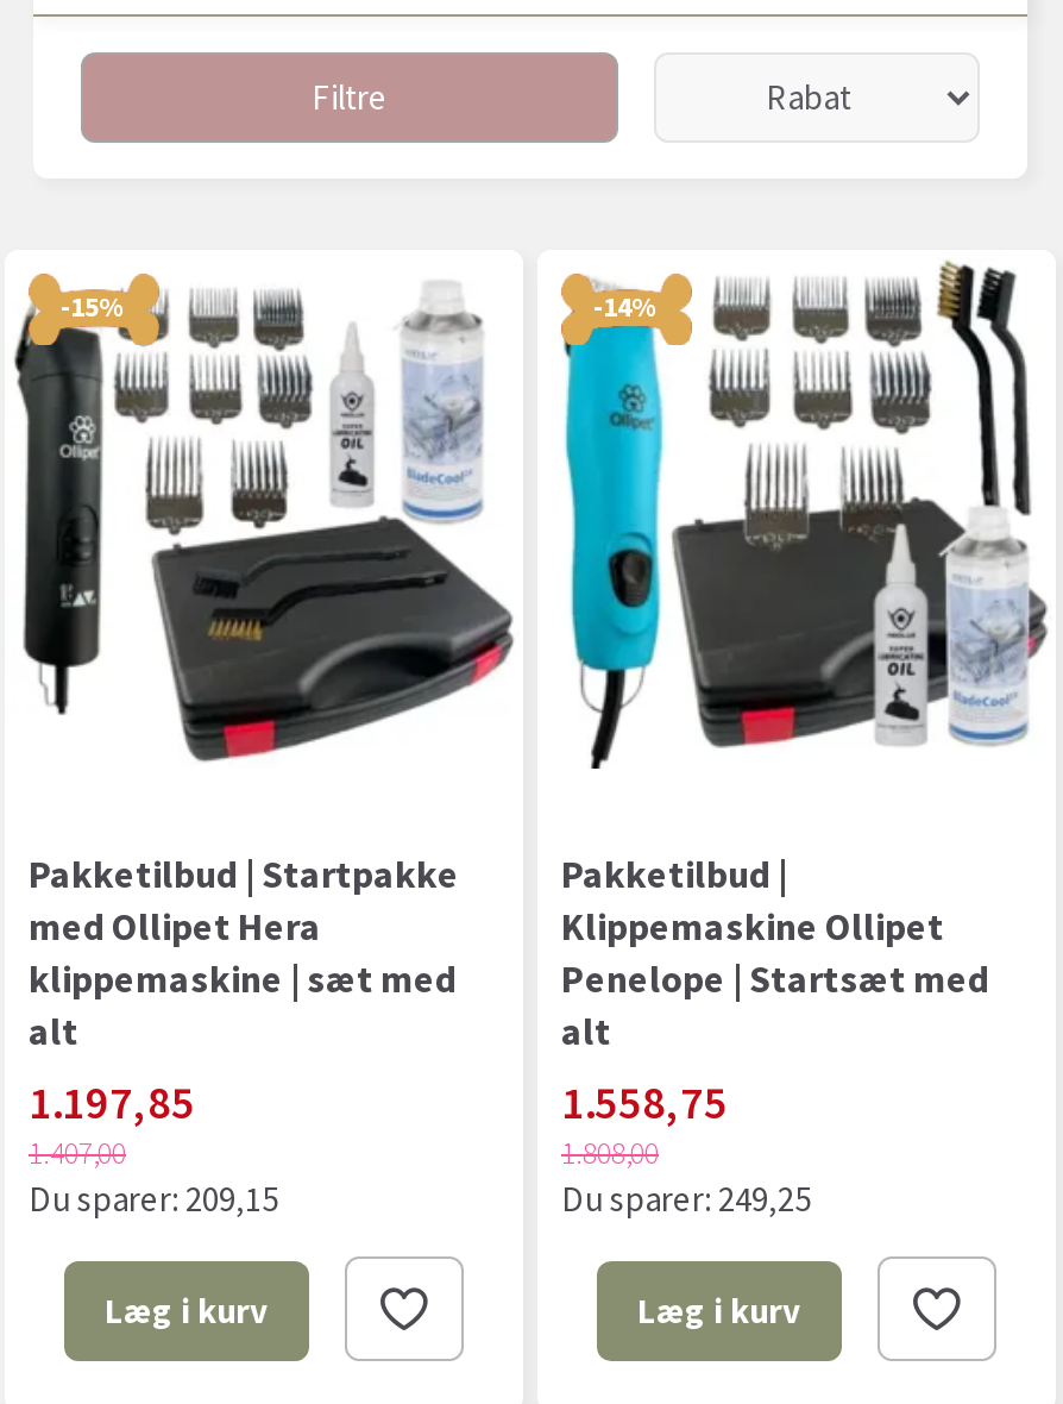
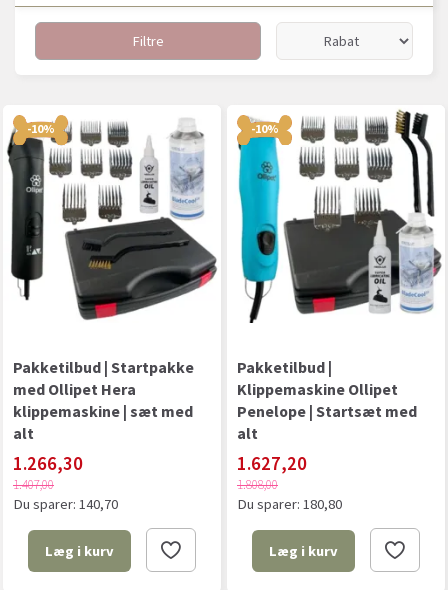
- -15%
+ -10%

- -14%
+ -10%

- 1.197,85
+ 1.266,30

- 1.558,75
+ 1.627,20

- Du sparer: 209,15
+ Du sparer: 140,70

- Du sparer: 249,25
+ Du sparer: 180,80
